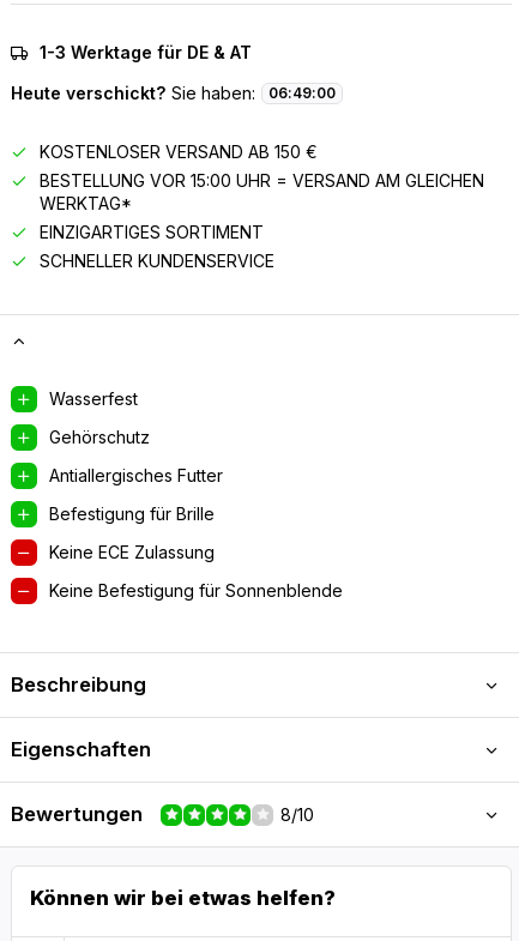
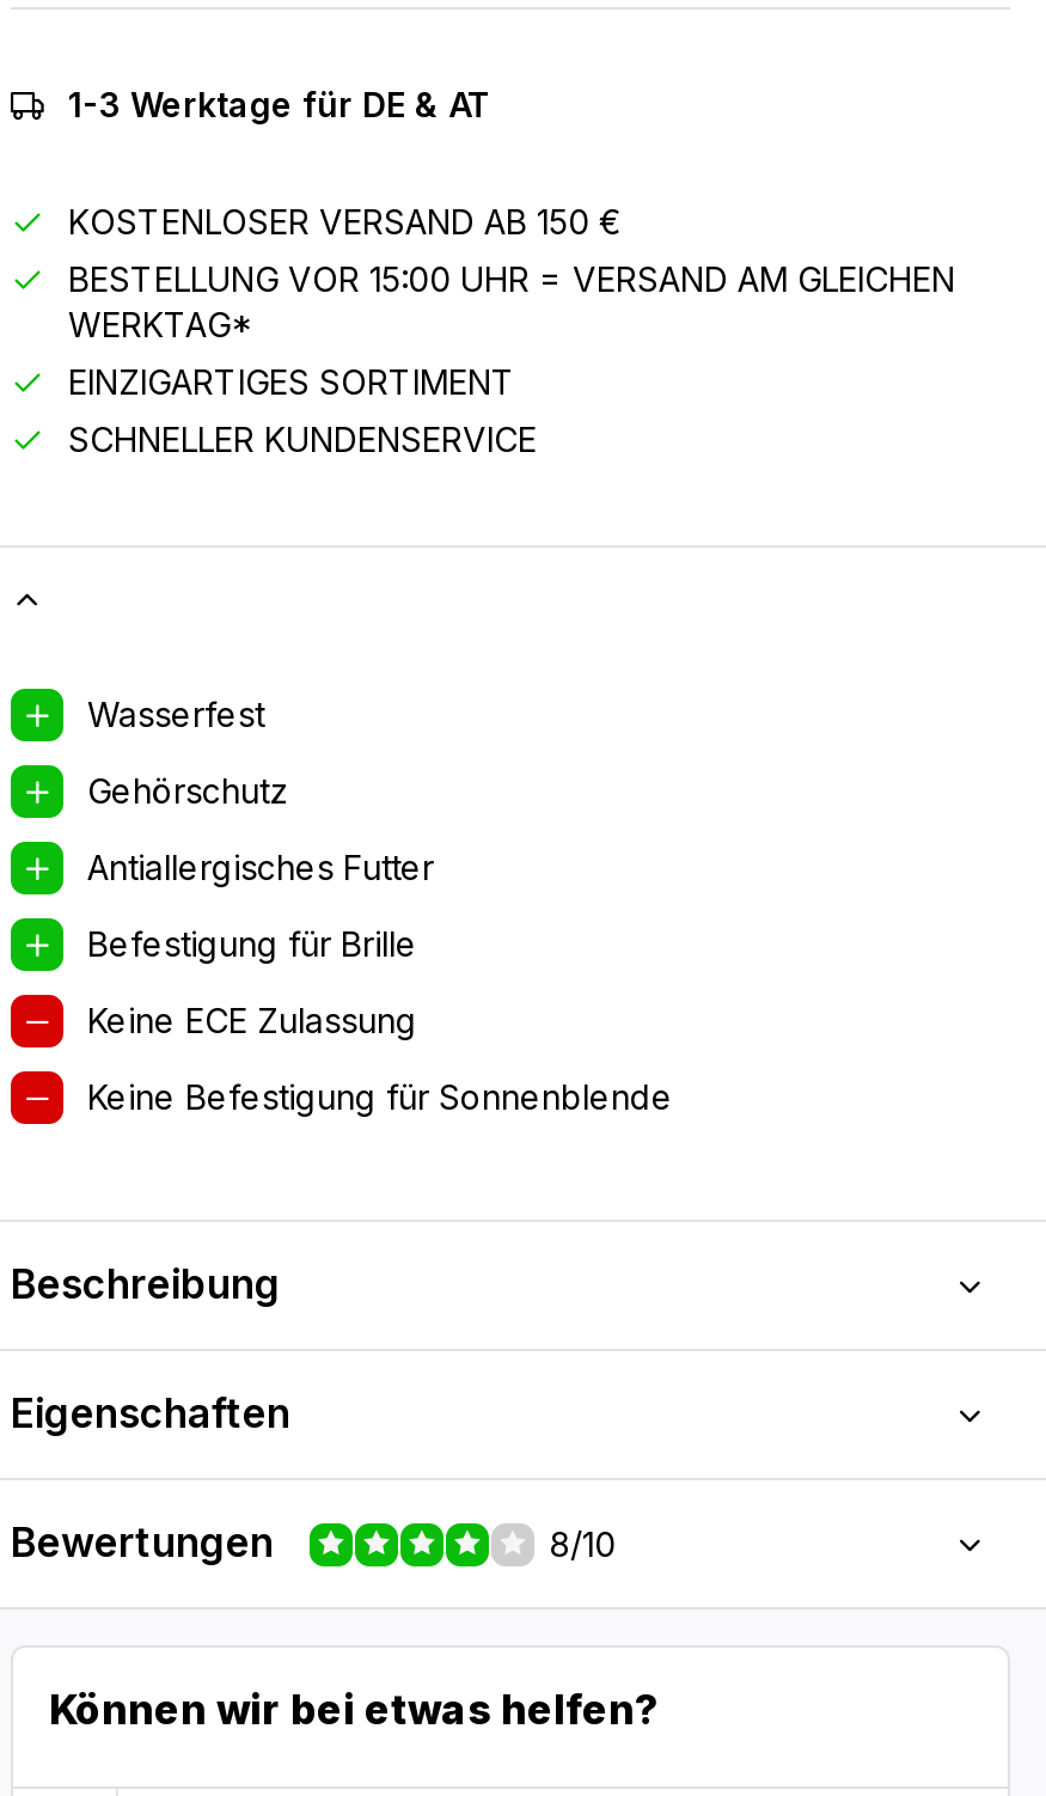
- Heute verschickt? Sie haben:
- 06: 49: 00
